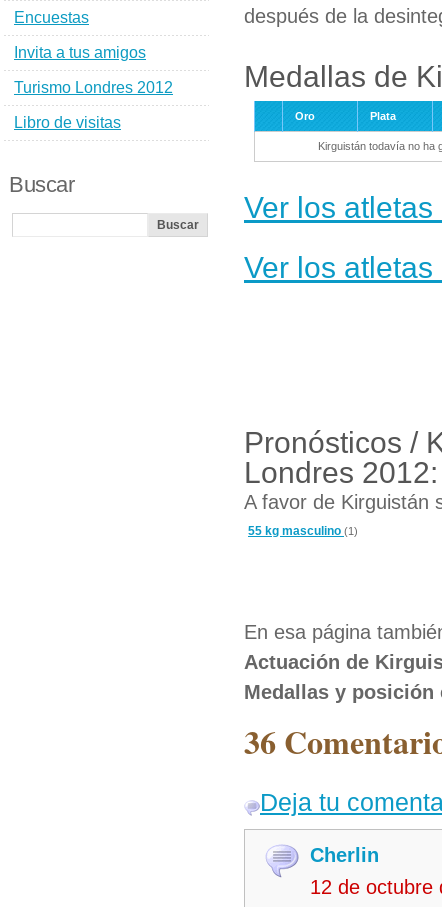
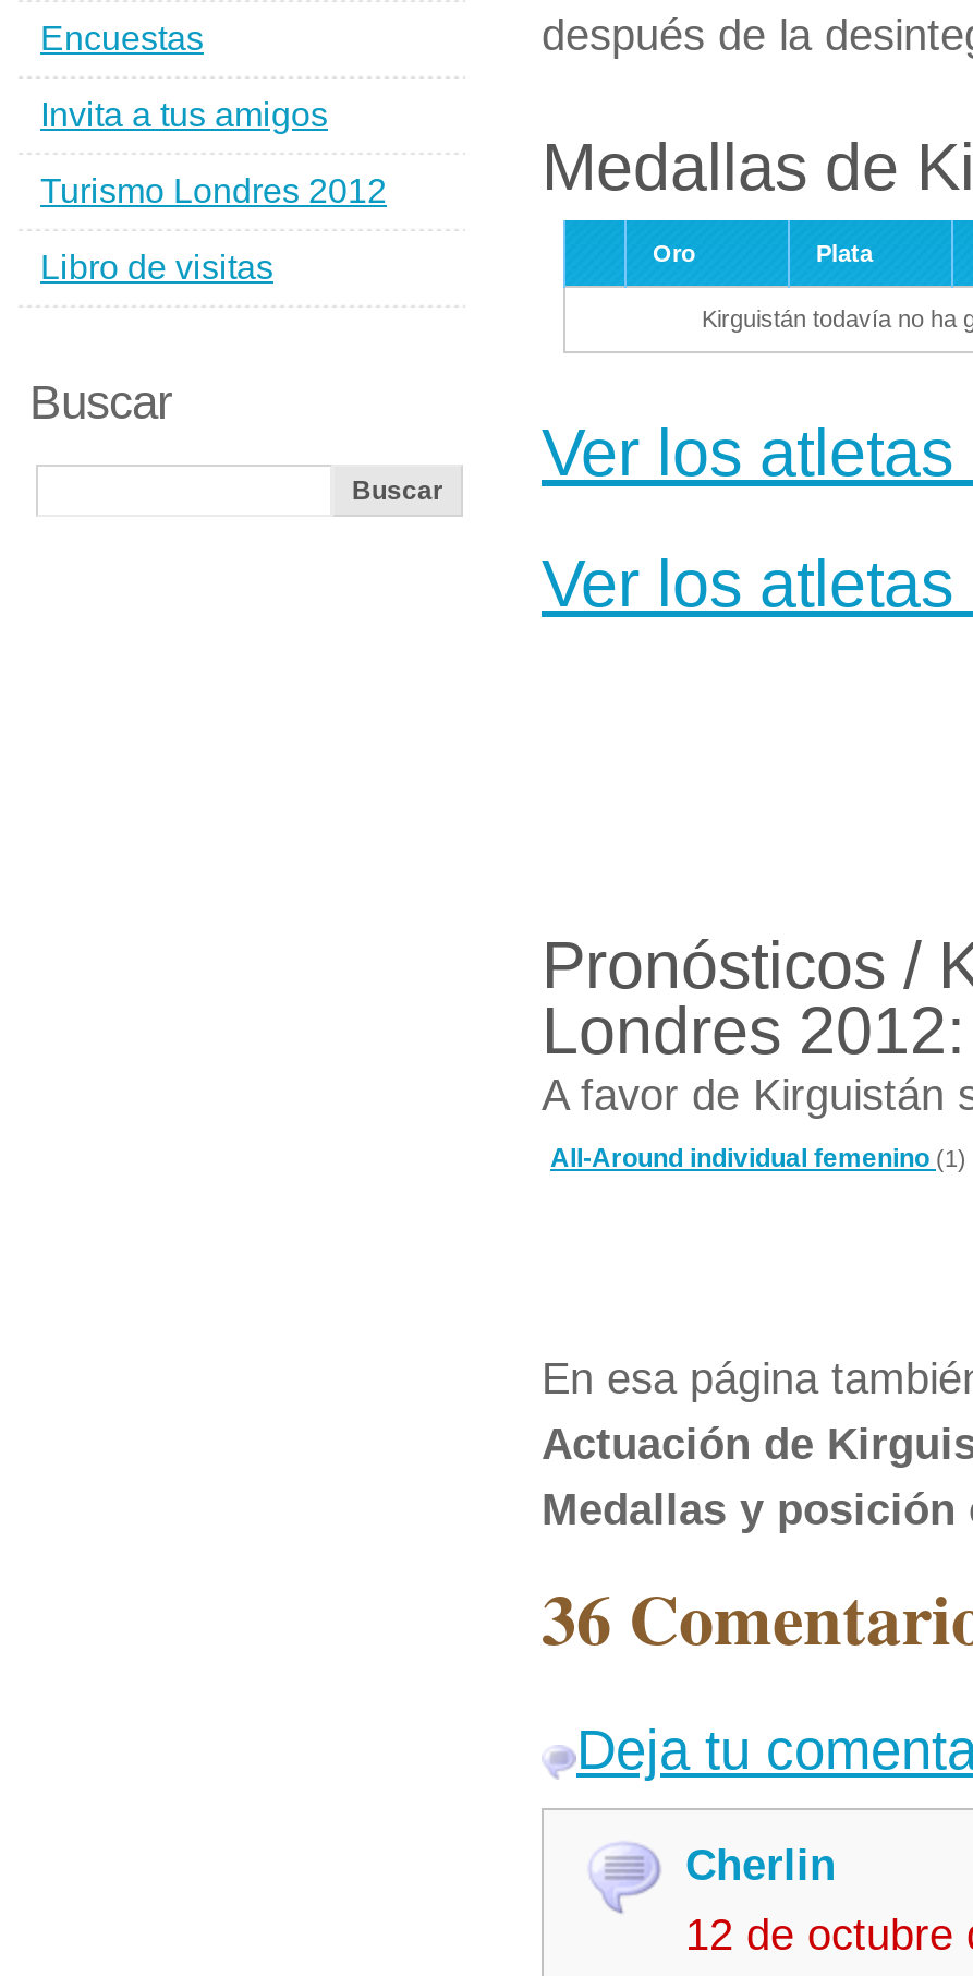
- 55 kg masculino (1)
+ All-Around individual femenino (1)
